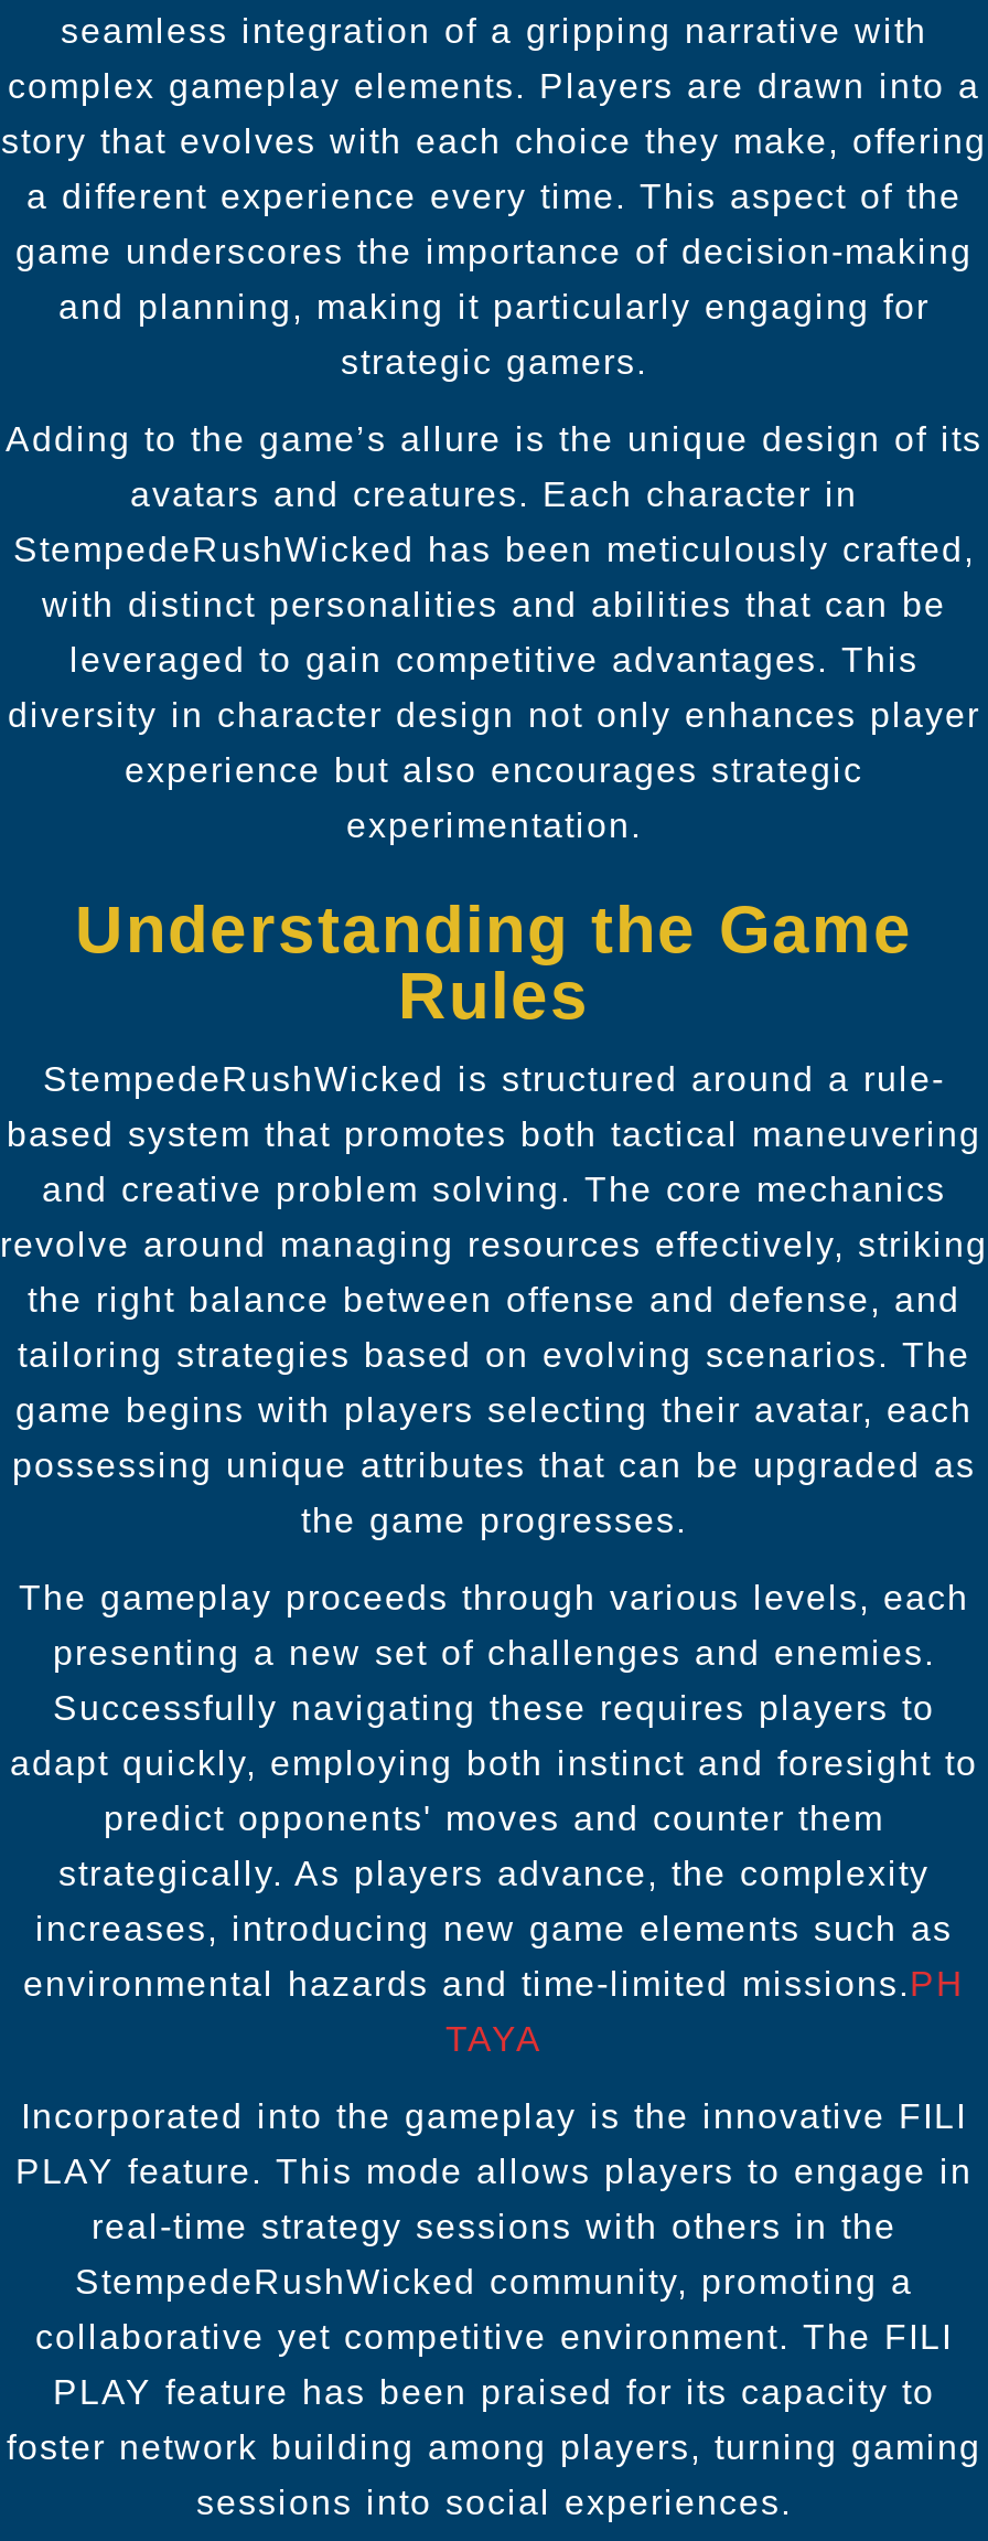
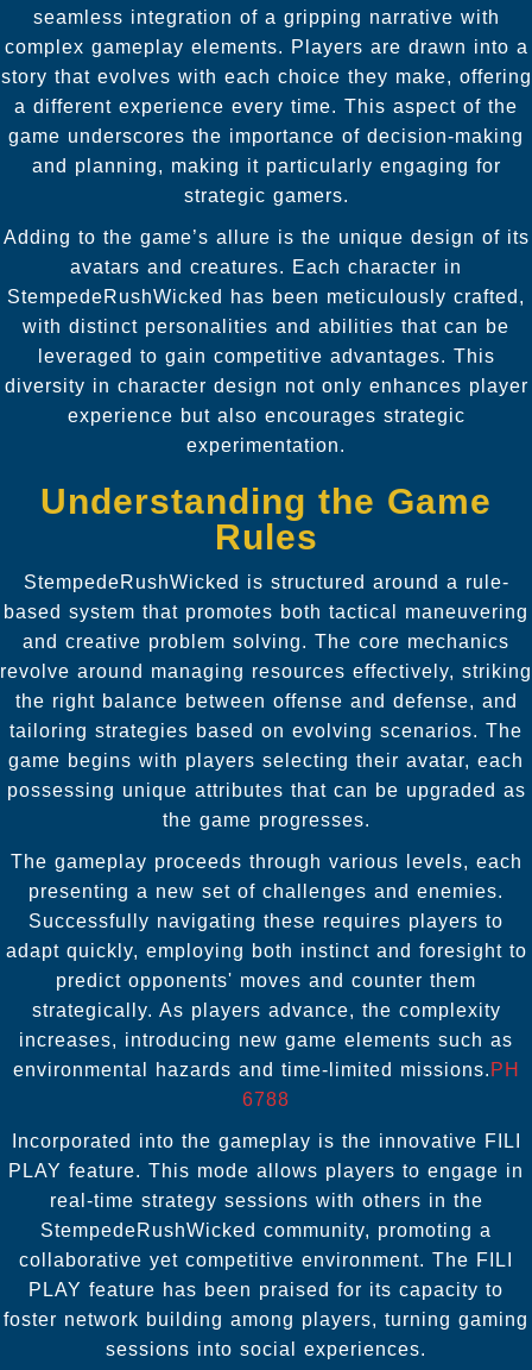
- TAYA
+ 6788
